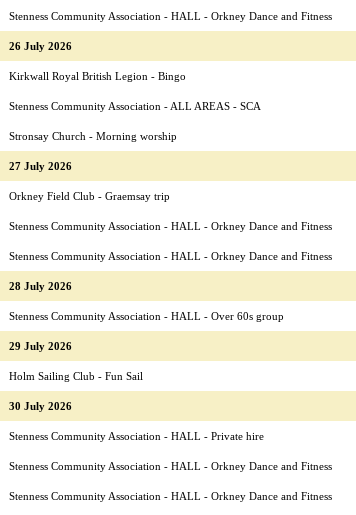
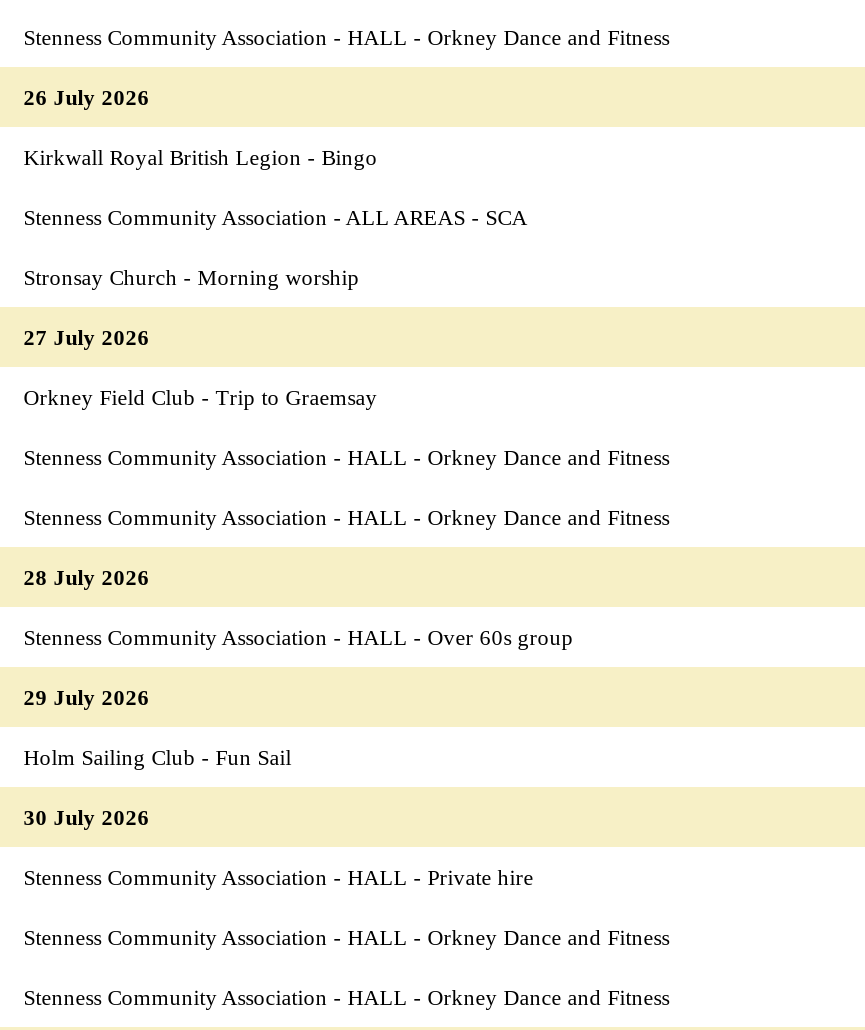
- Orkney Field Club - Graemsay trip
+ Orkney Field Club - Trip to Graemsay
